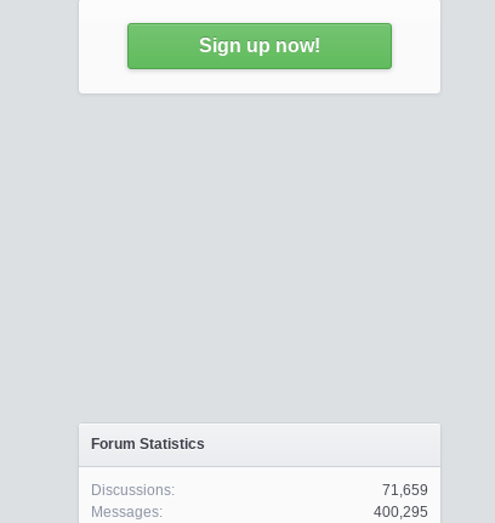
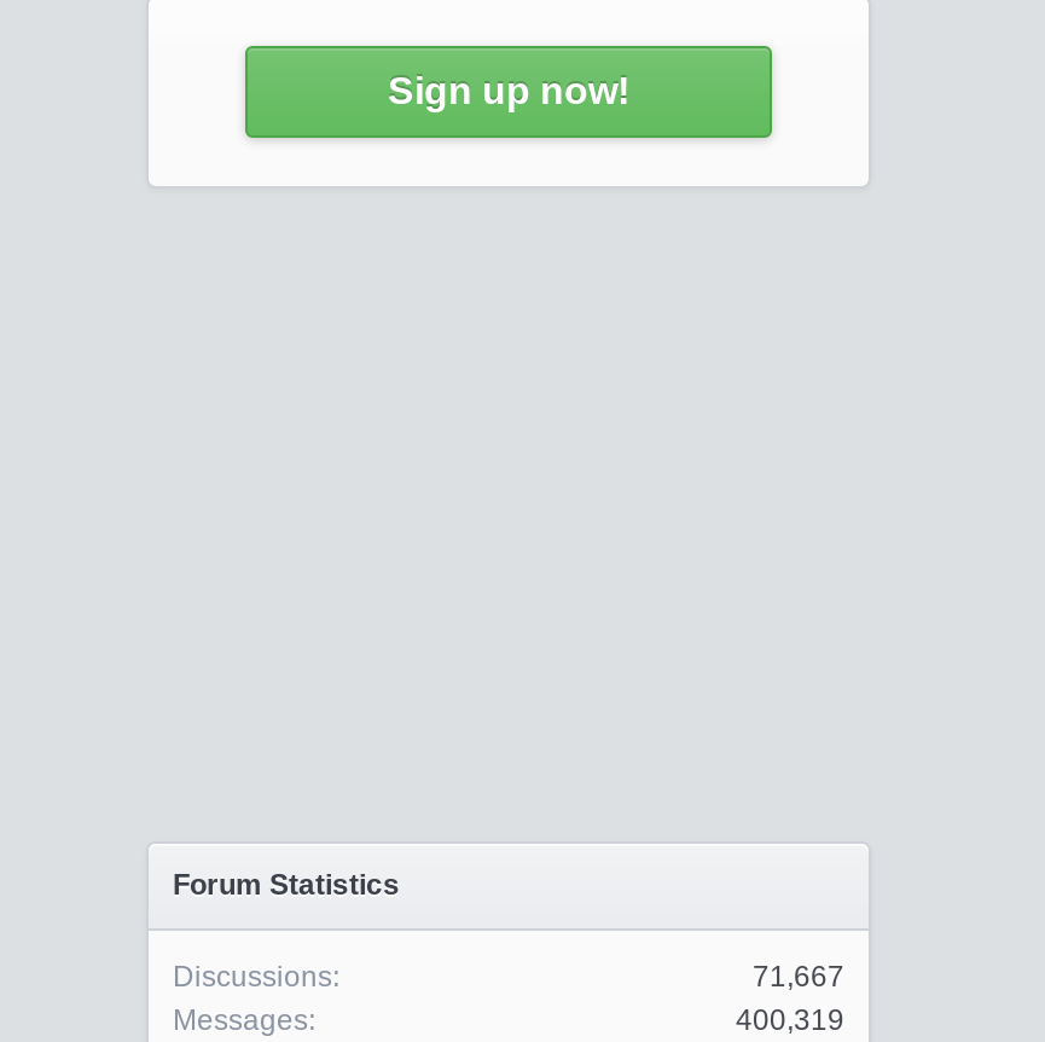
- 71,659
+ 71,667

- 400,295
+ 400,319
